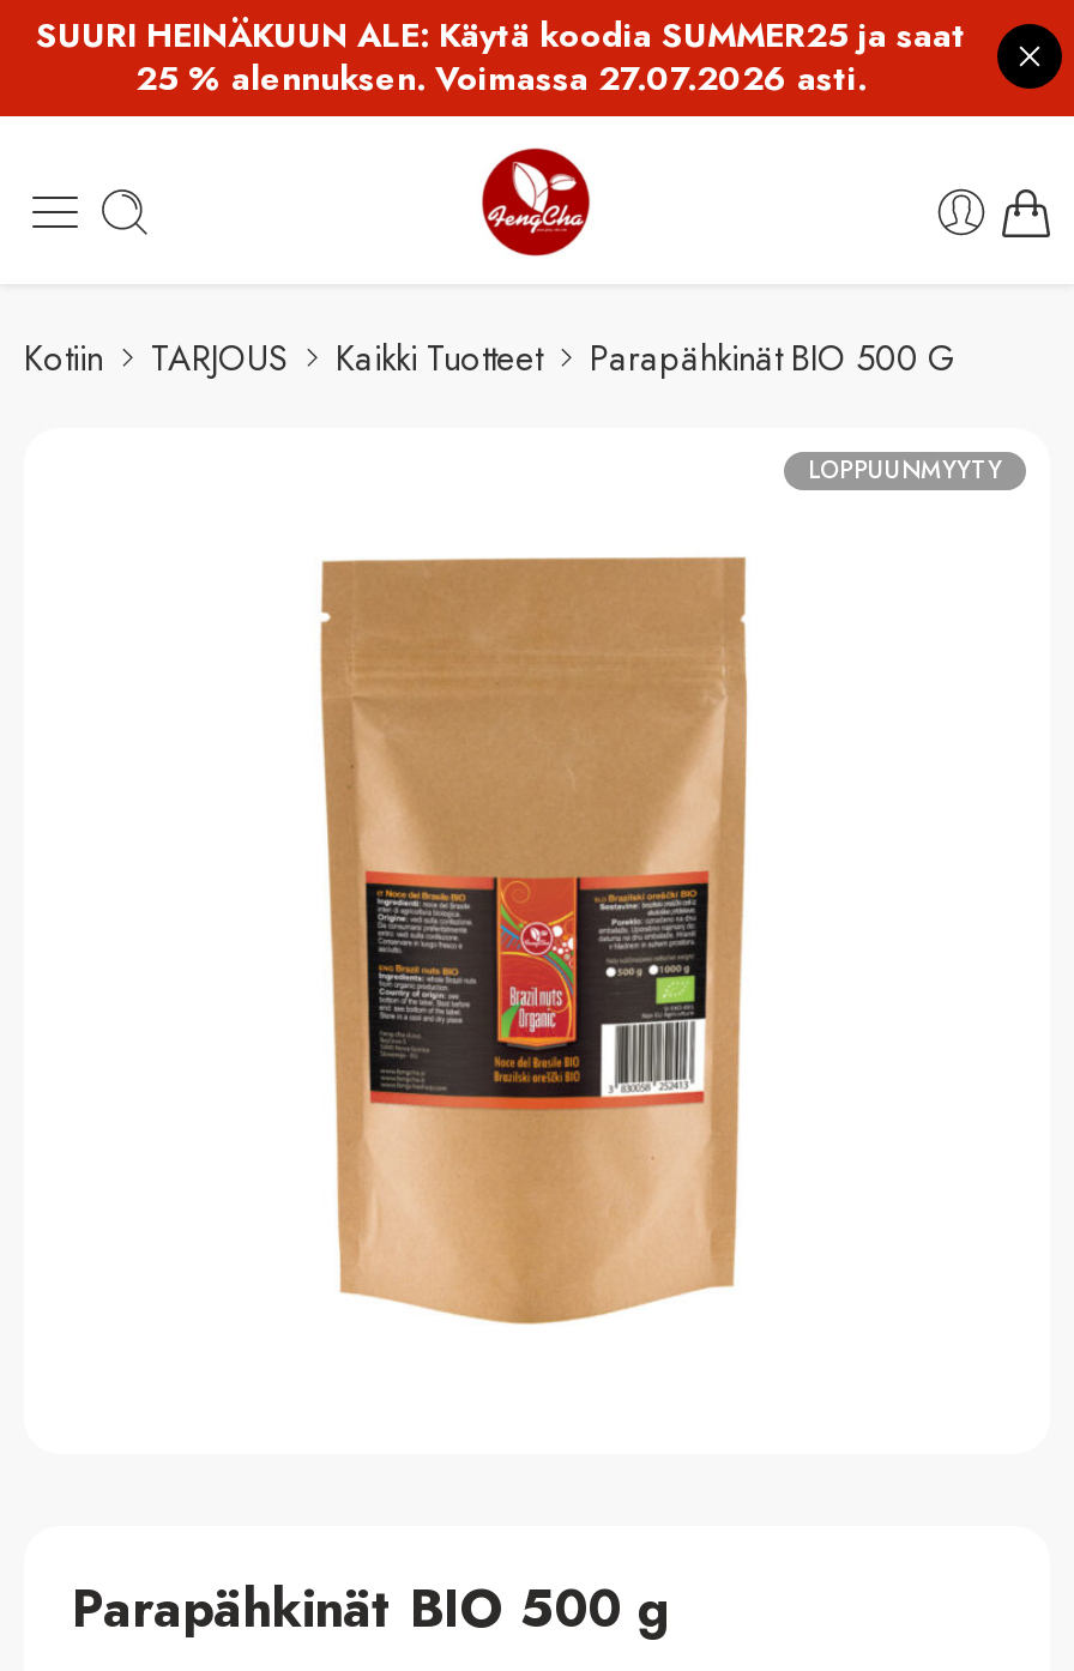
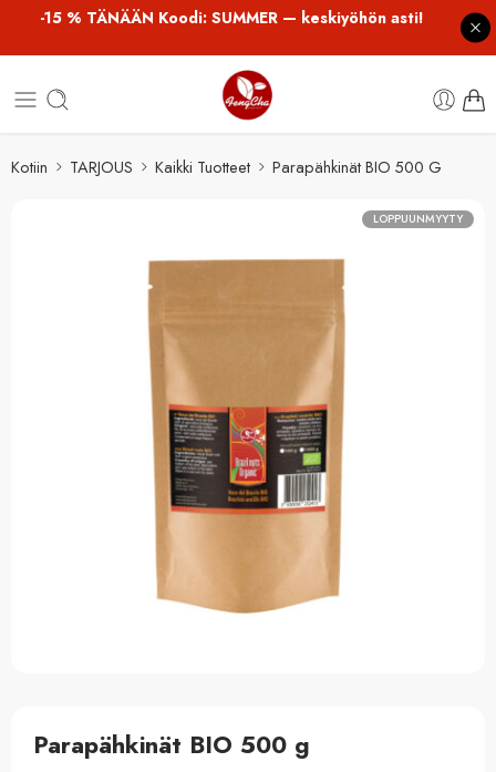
- SUURI HEINÄKUUN ALE: Käytä koodia SUMMER25 ja saat
- 25 % alennuksen. Voimassa 27.07.2026 asti.
+ -15 % TÄNÄÄN Koodi: SUMMER — keskiyöhön asti!
